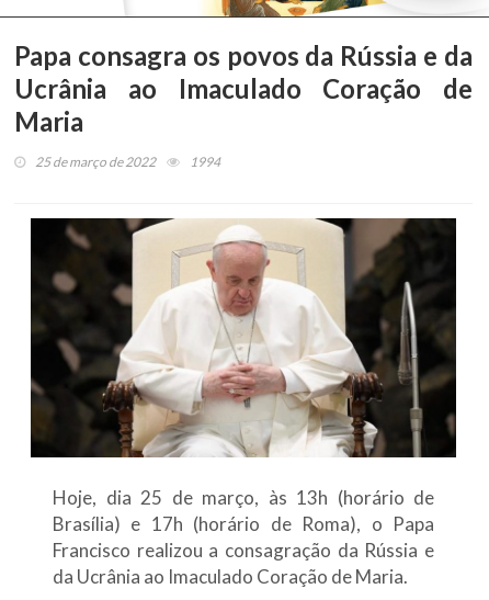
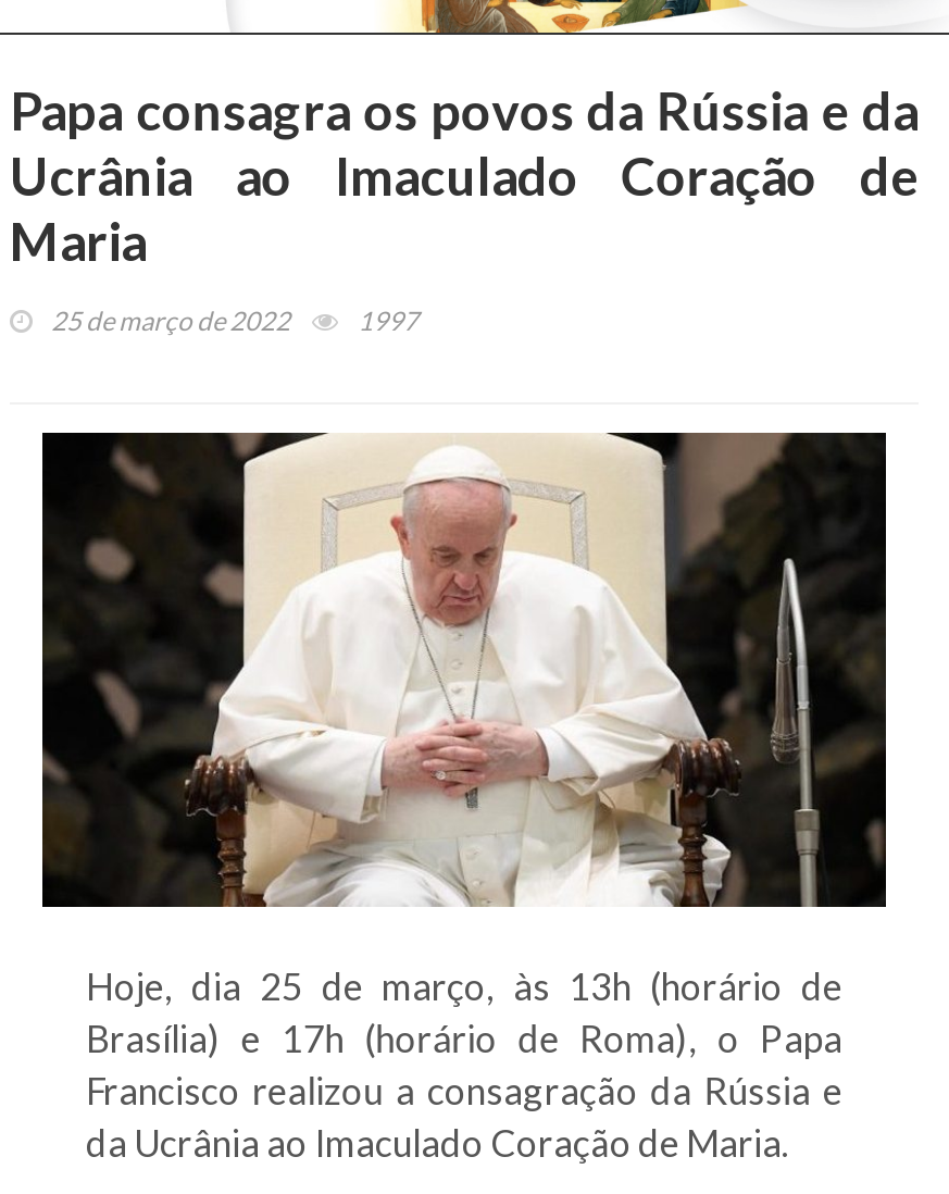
- 1994
+ 1997
